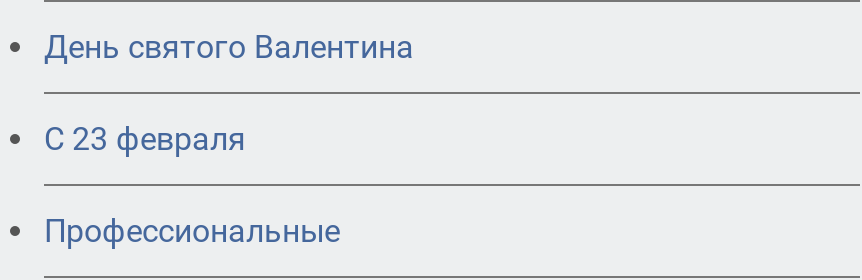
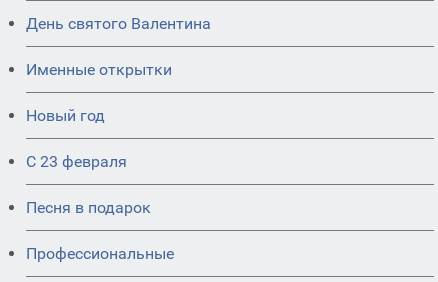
+ Именные открытки
+ Новый год

+ Песня в подарок
